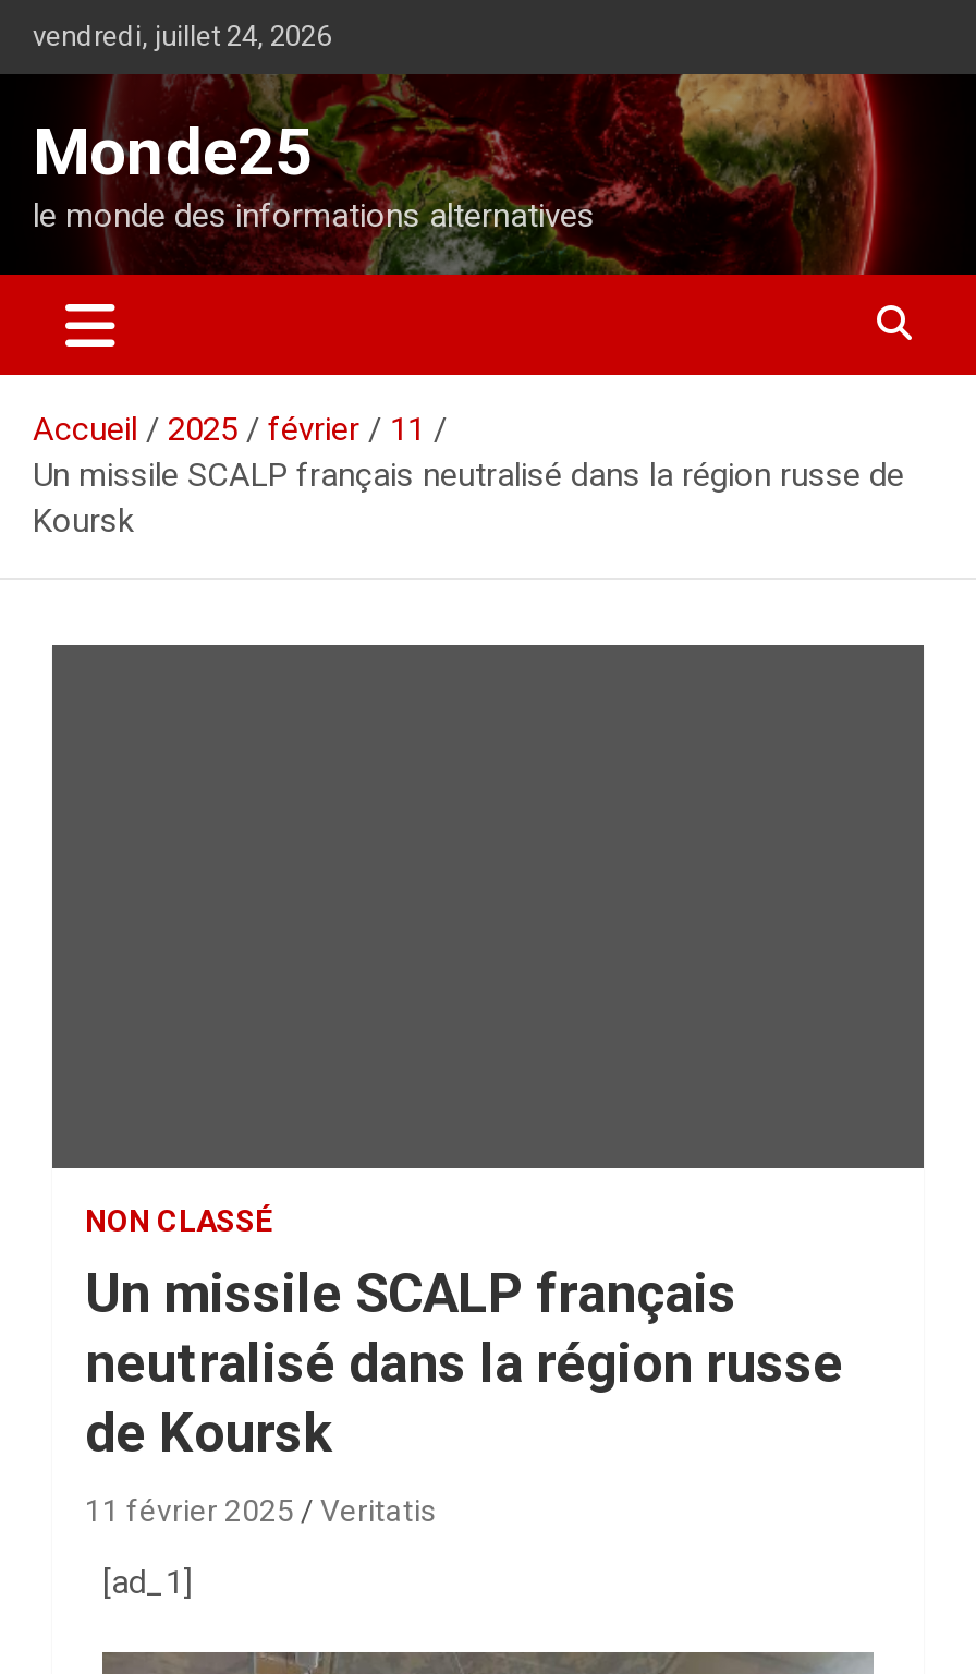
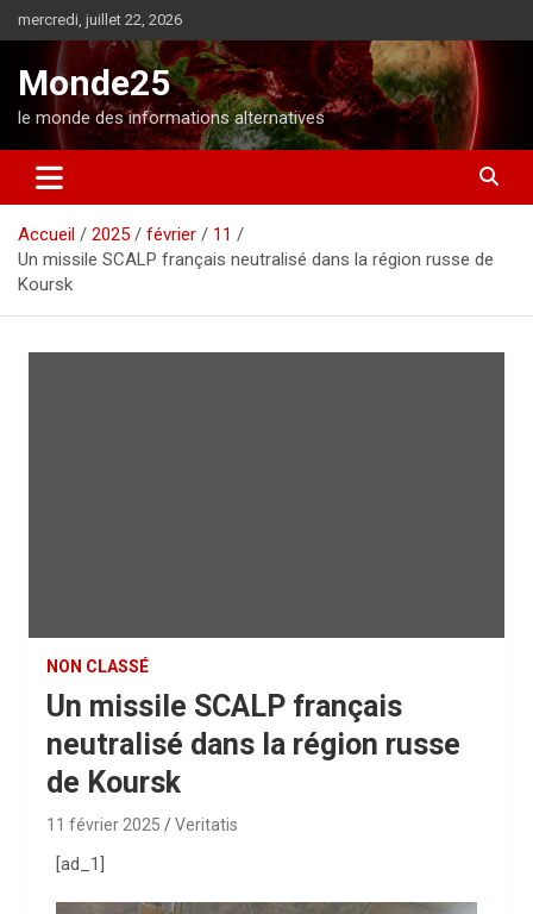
- vendredi, juillet 24, 2026
+ mercredi, juillet 22, 2026
